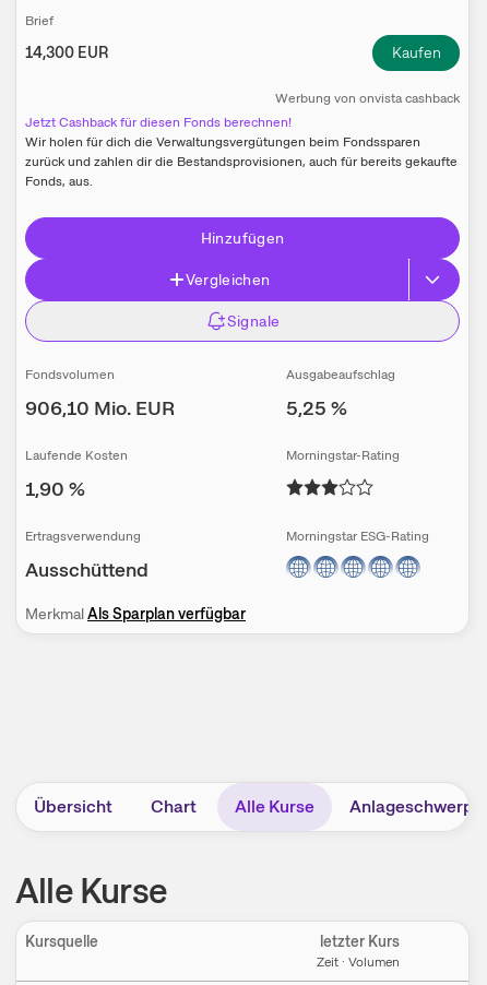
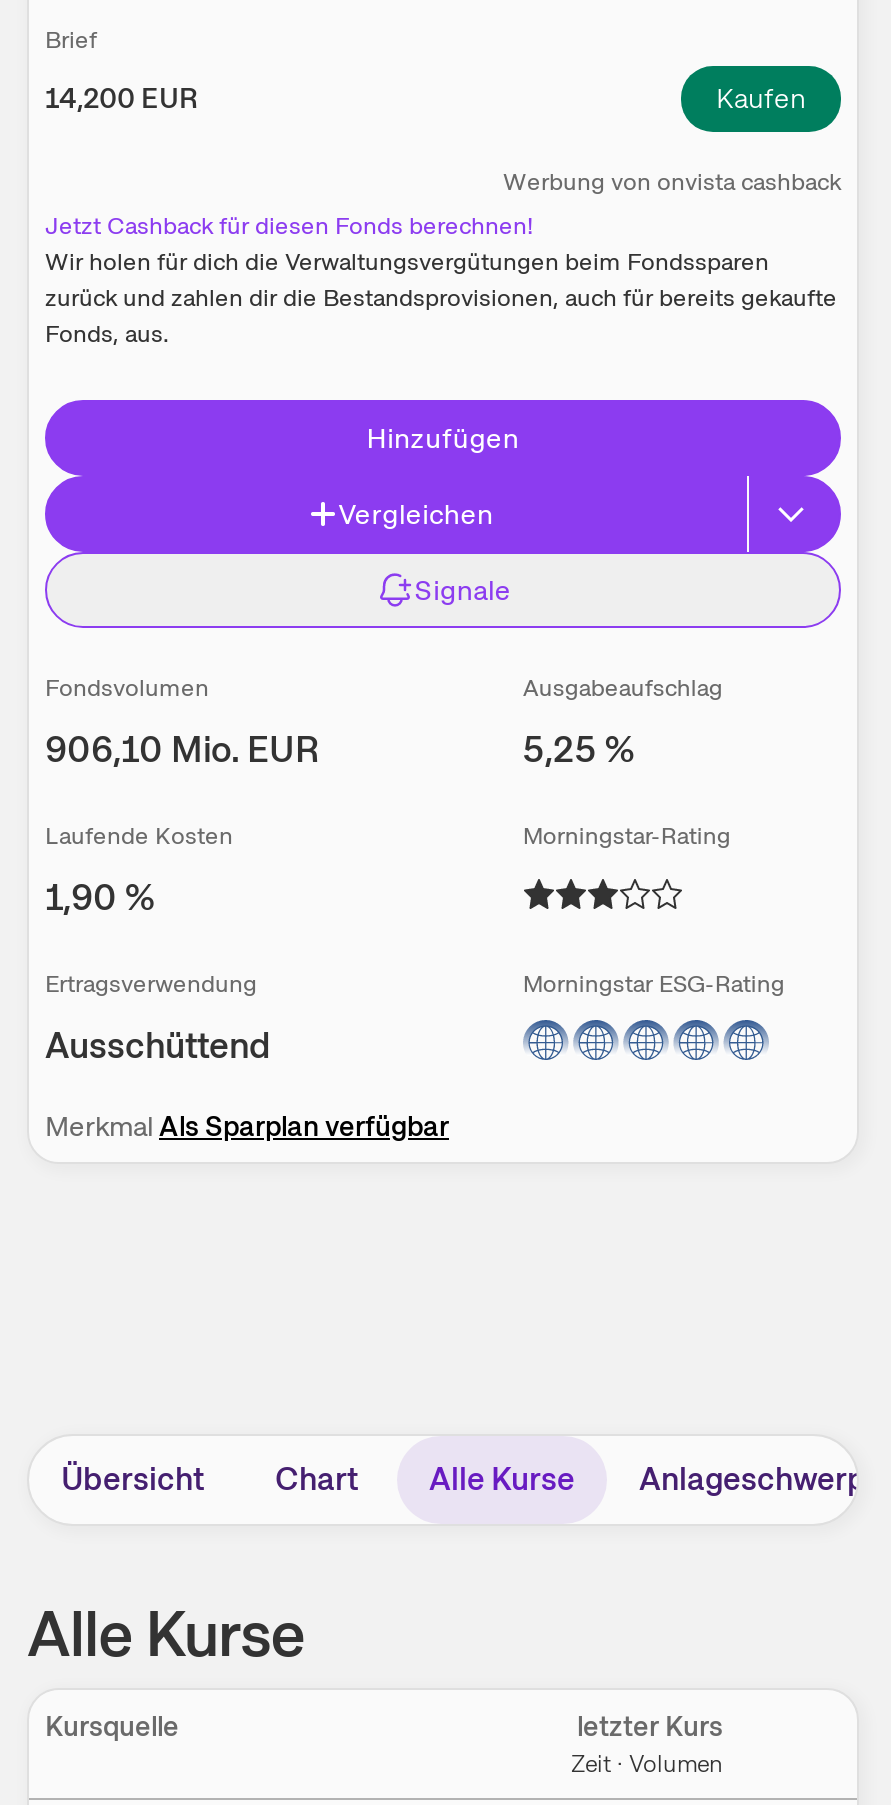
- 14,300 EUR
+ 14,200 EUR
